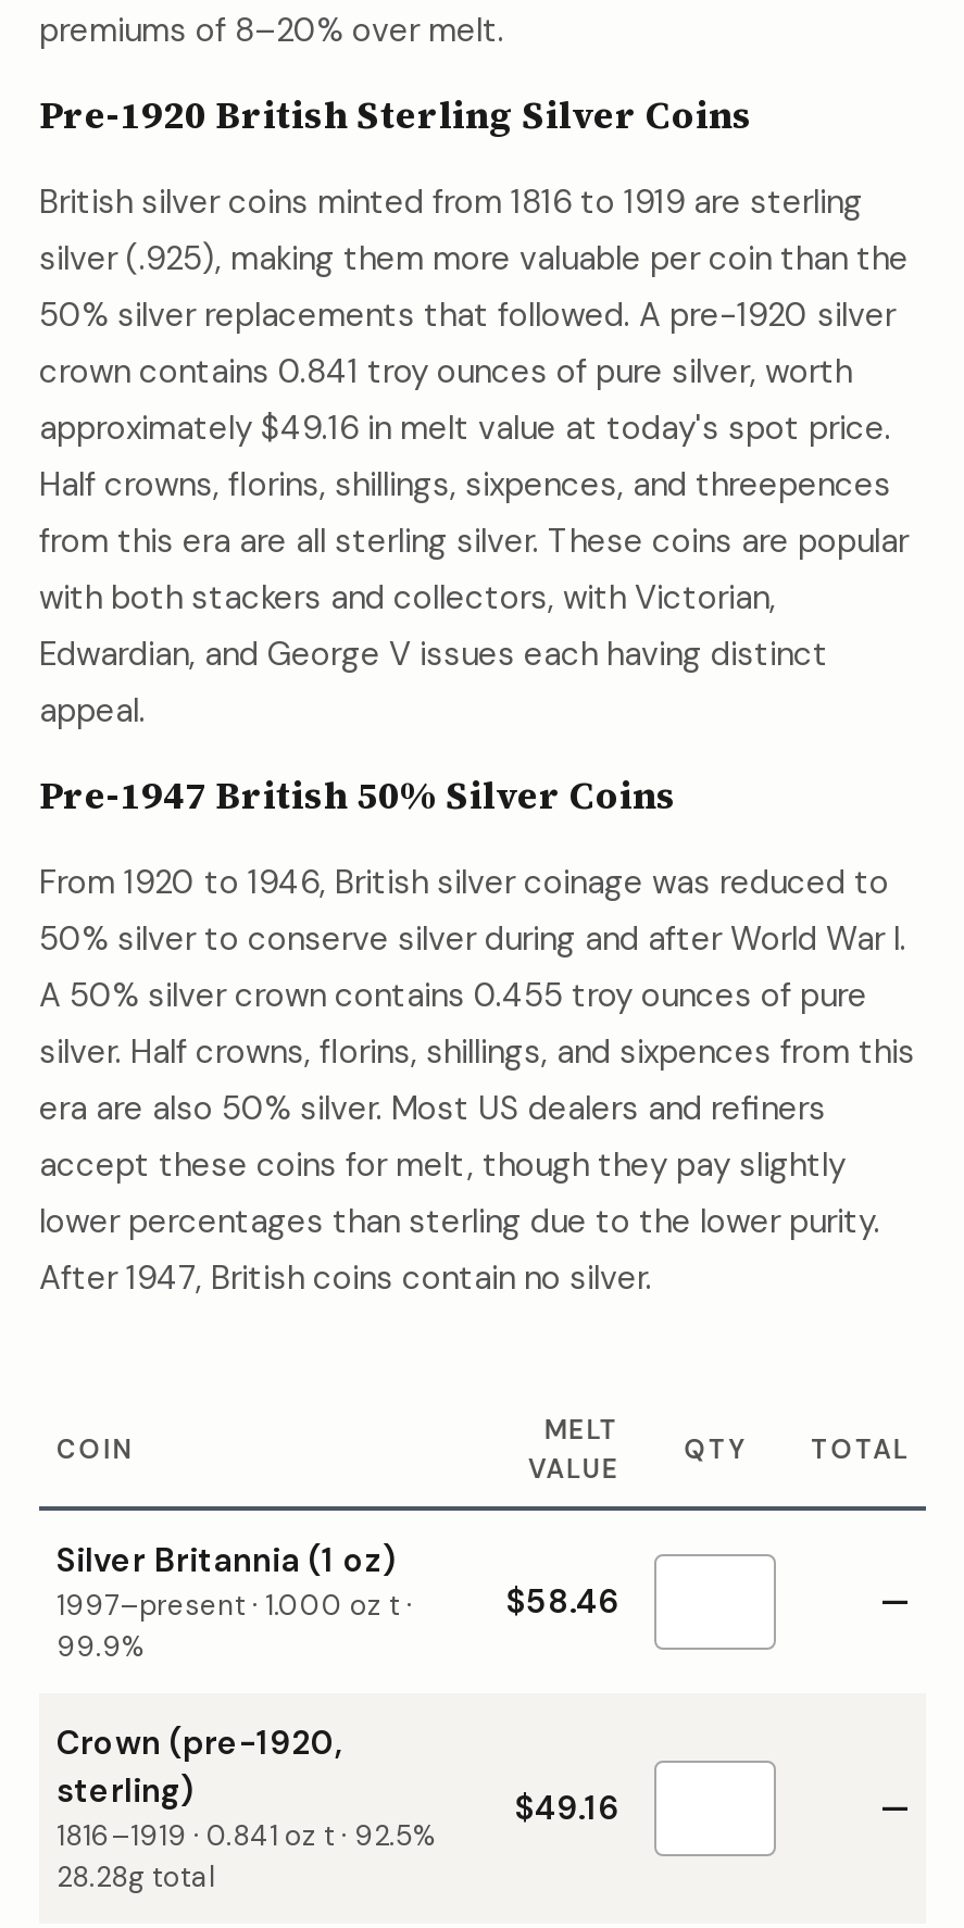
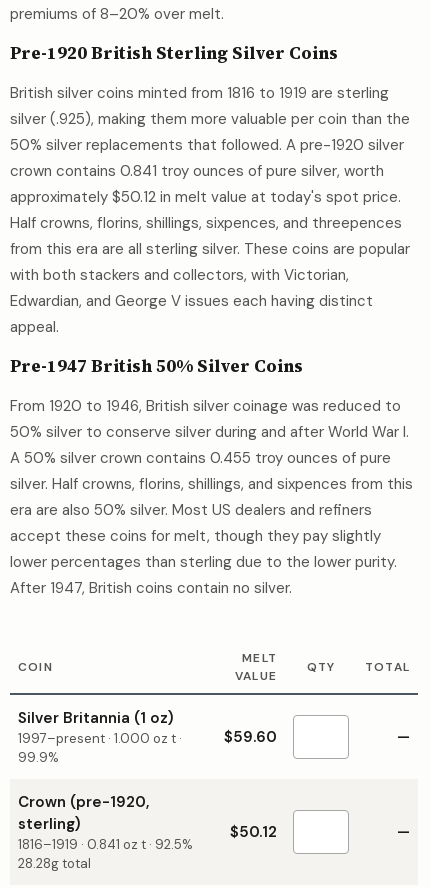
- approximately $49.16 in melt value at today's spot price.
+ approximately $50.12 in melt value at today's spot price.

- $58.46
+ $59.60

- $49.16
+ $50.12
